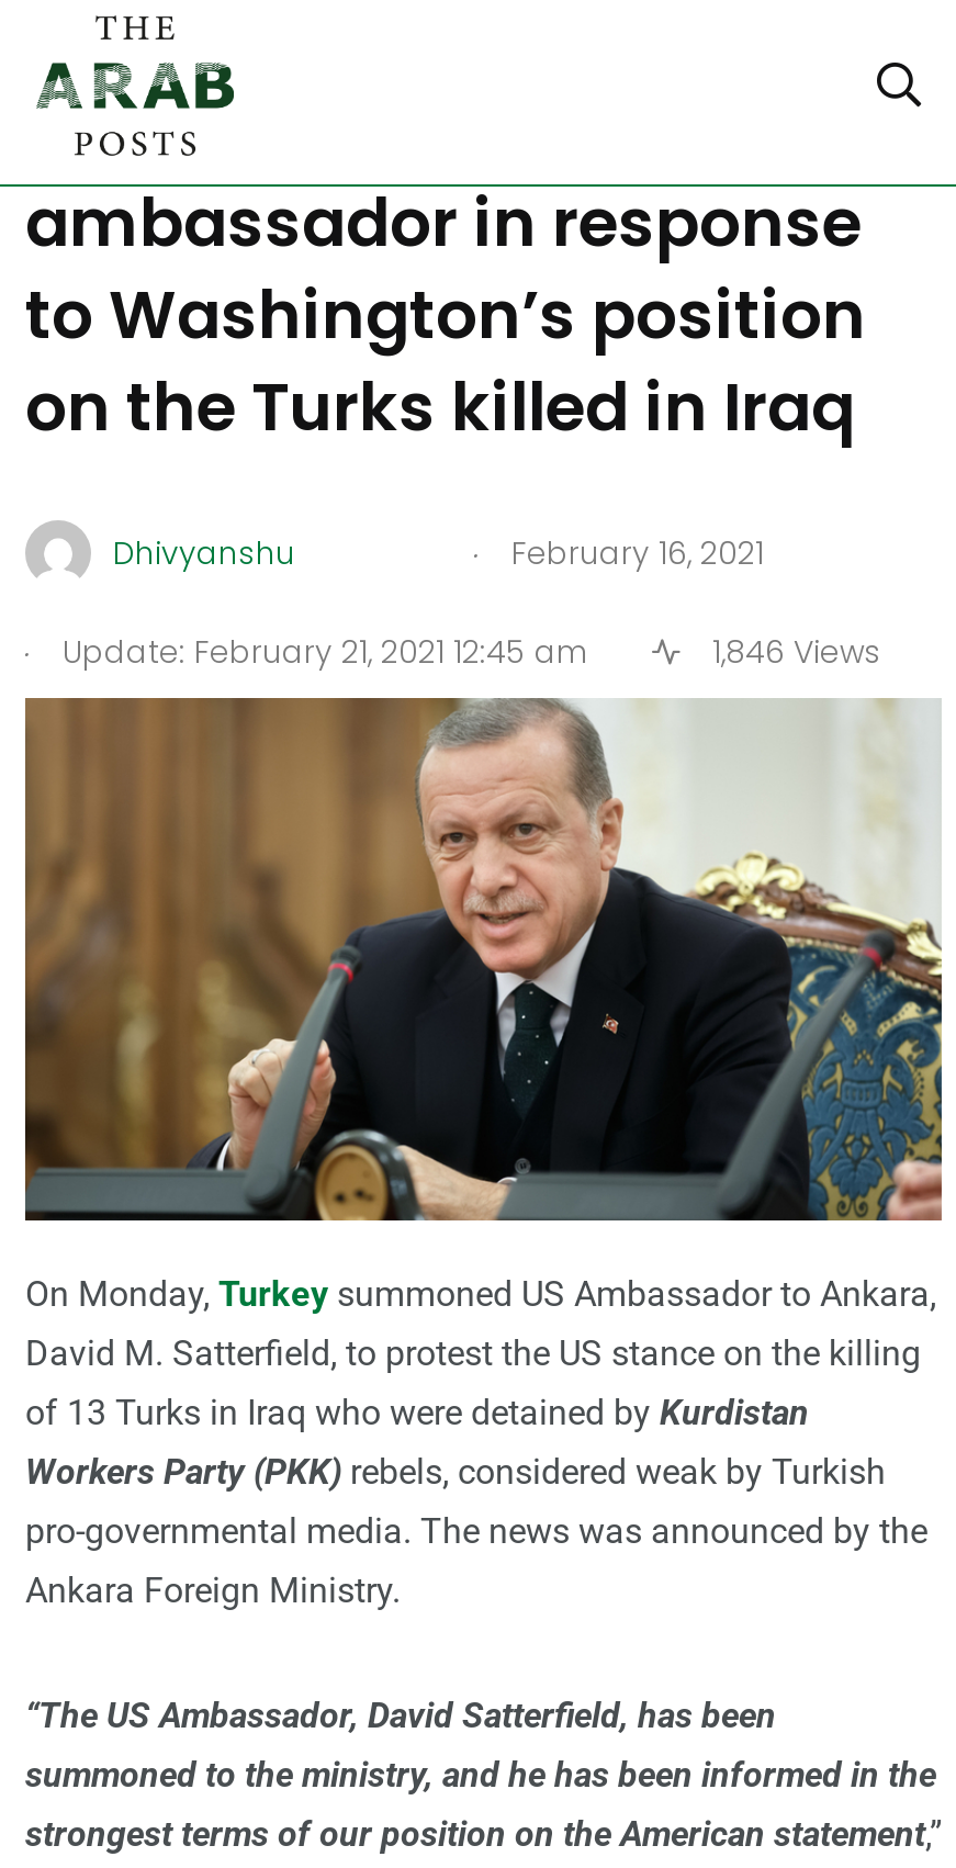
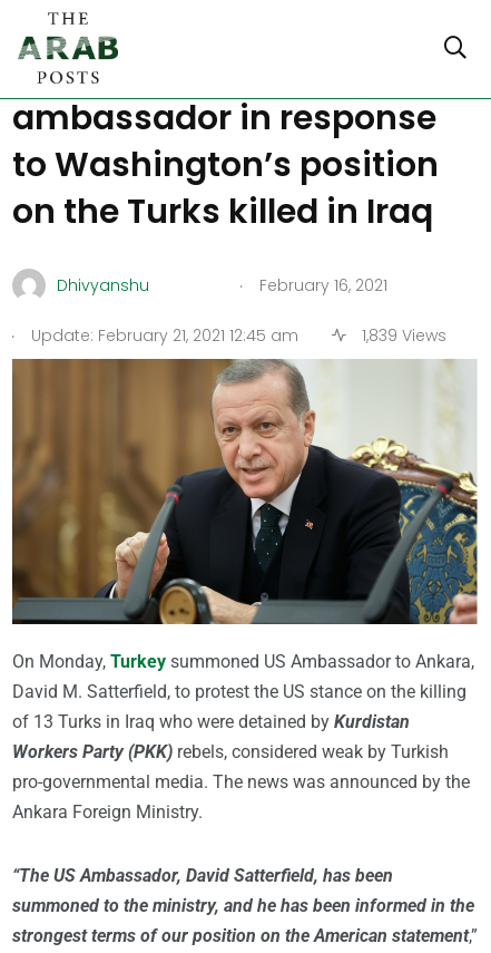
- 1,846 Views
+ 1,839 Views
